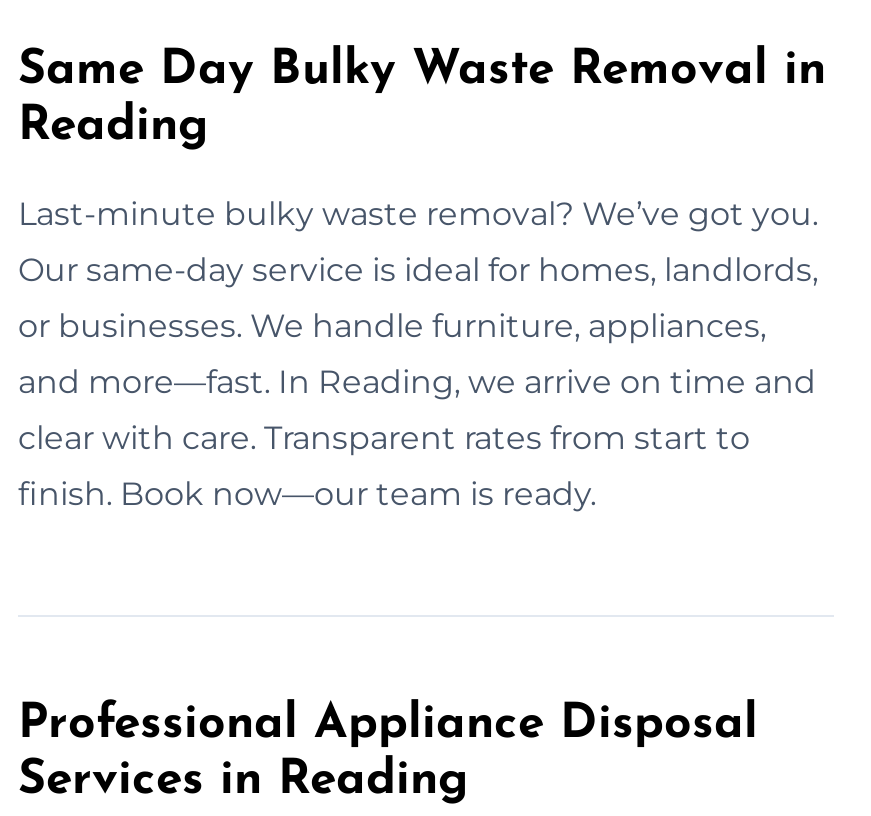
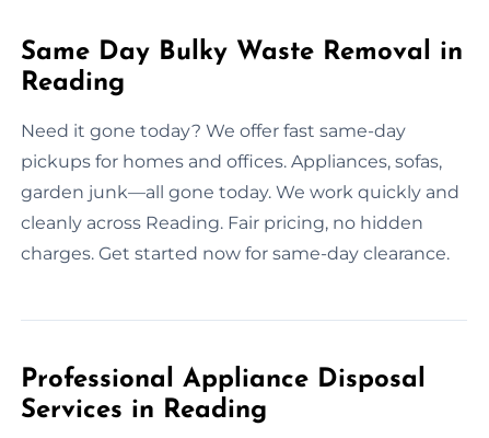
- Last-minute bulky waste removal? We’ve got you.
- Our same-day service is ideal for homes, landlords,
- or businesses. We handle furniture, appliances,
- and more—fast. In Reading, we arrive on time and
- clear with care. Transparent rates from start to
- finish. Book now—our team is ready.
+ Need it gone today? We offer fast same-day
+ pickups for homes and offices. Appliances, sofas,
+ garden junk—all gone today. We work quickly and
+ cleanly across Reading. Fair pricing, no hidden
+ charges. Get started now for same-day clearance.
